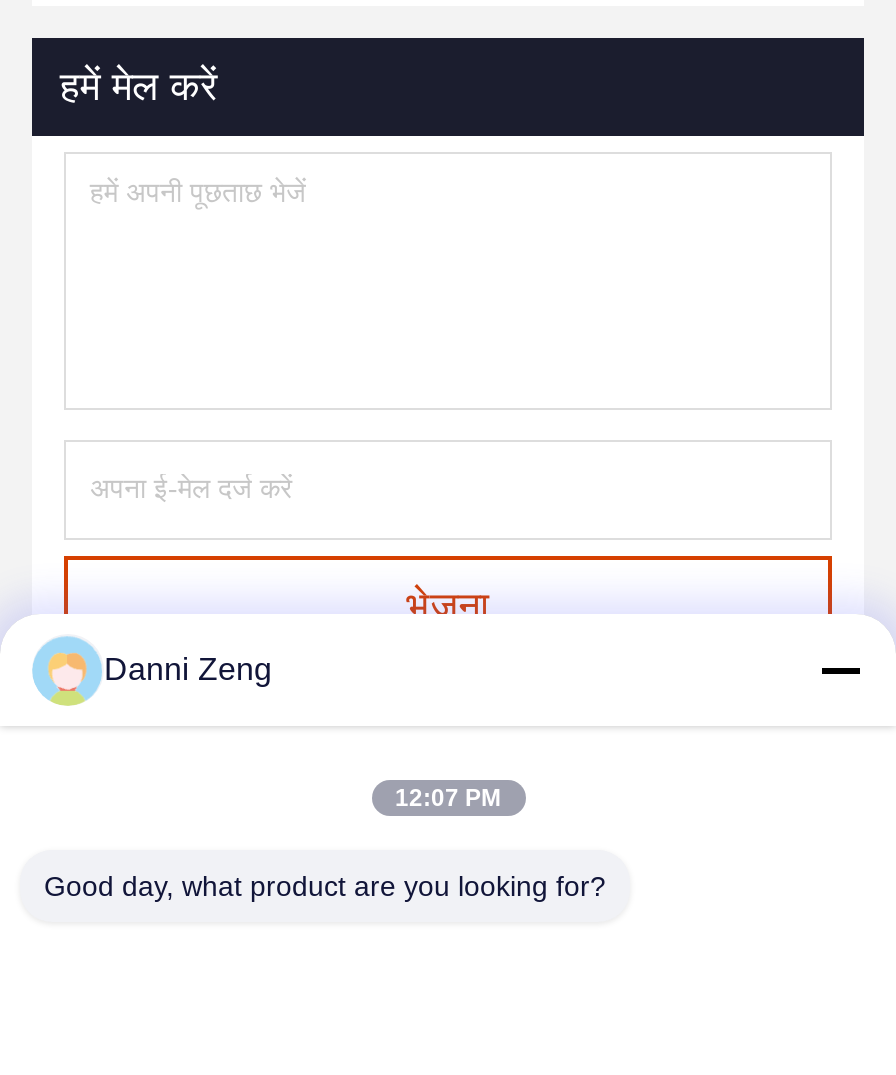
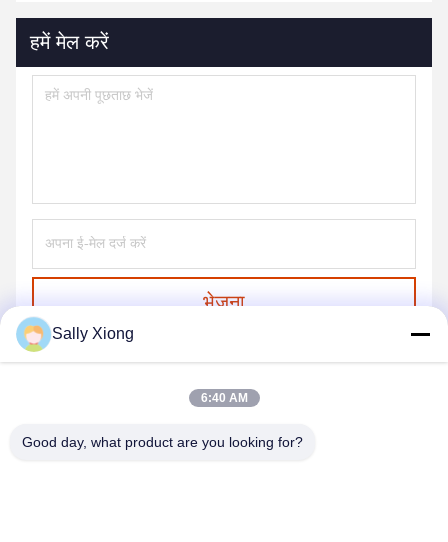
- Danni Zeng
+ Sally Xiong

- 12:07 PM
+ 6:40 AM
